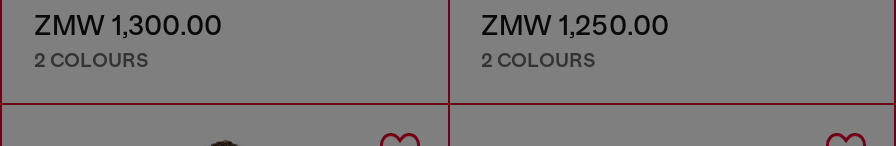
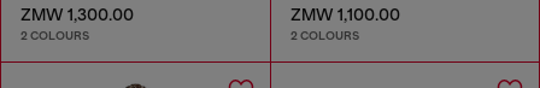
- ZMW 1,250.00
+ ZMW 1,100.00
